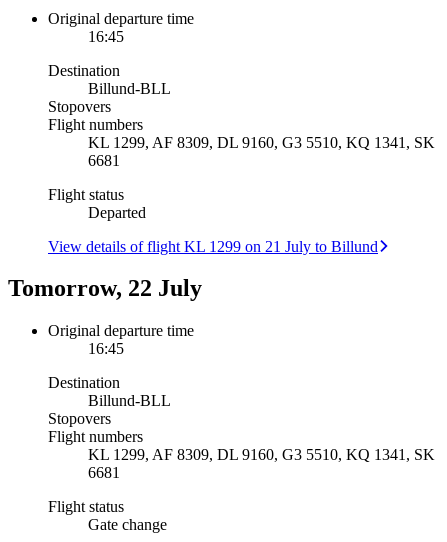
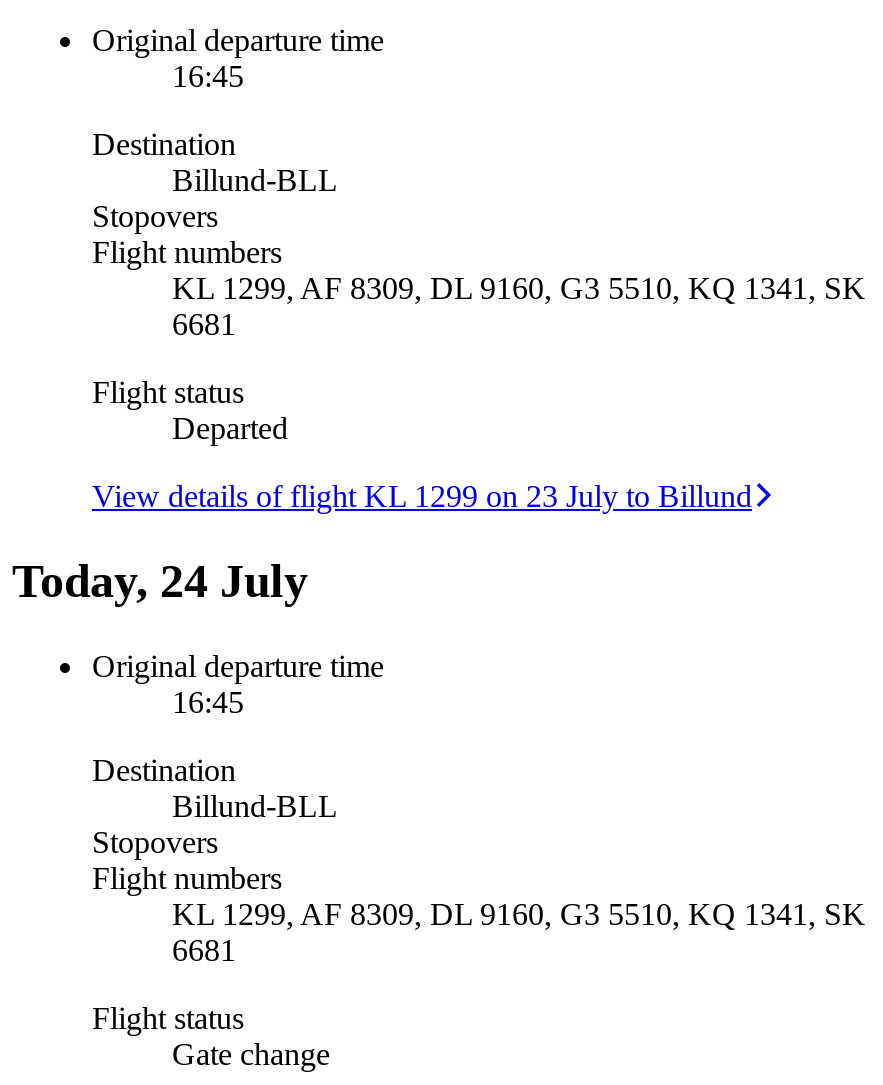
- View details of flight KL 1299 on 21 July to Billund
+ View details of flight KL 1299 on 23 July to Billund

- Tomorrow, 22 July
+ Today, 24 July
